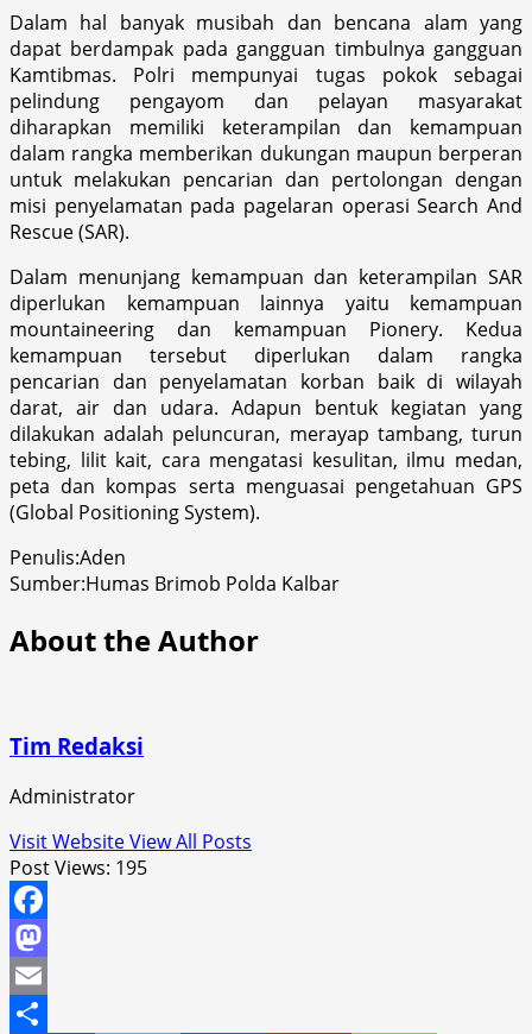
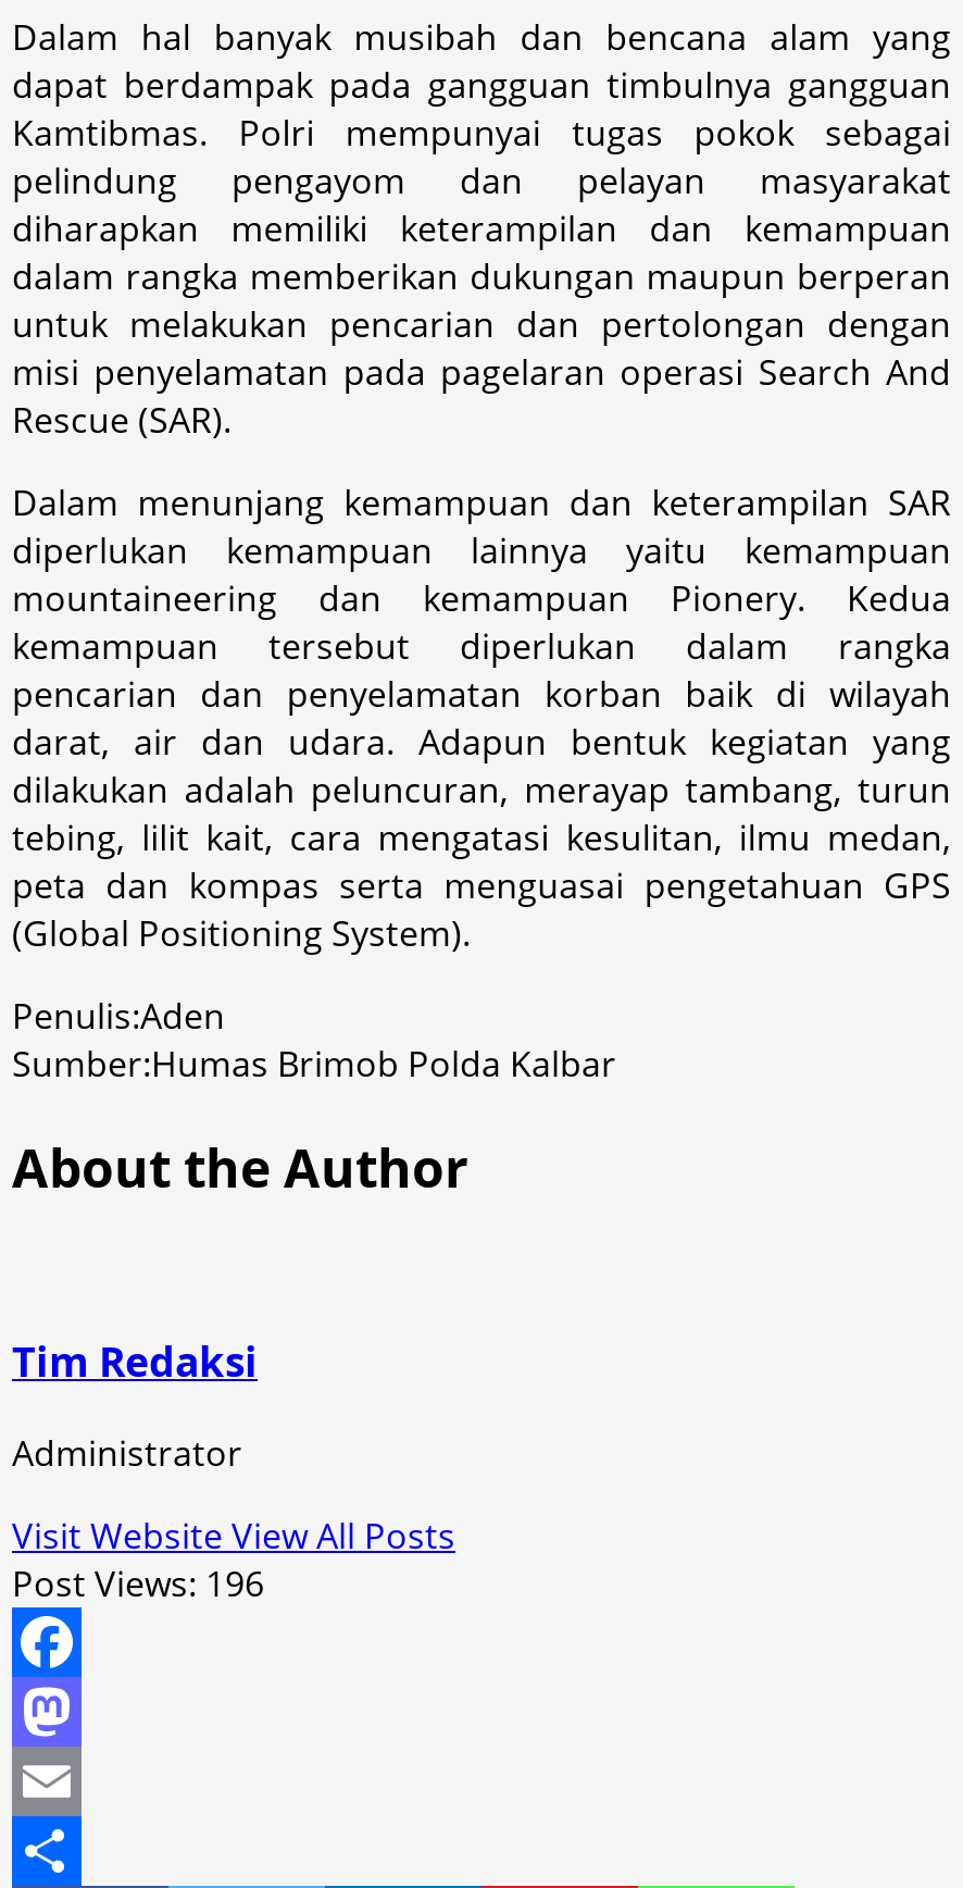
- Post Views: 195
+ Post Views: 196
